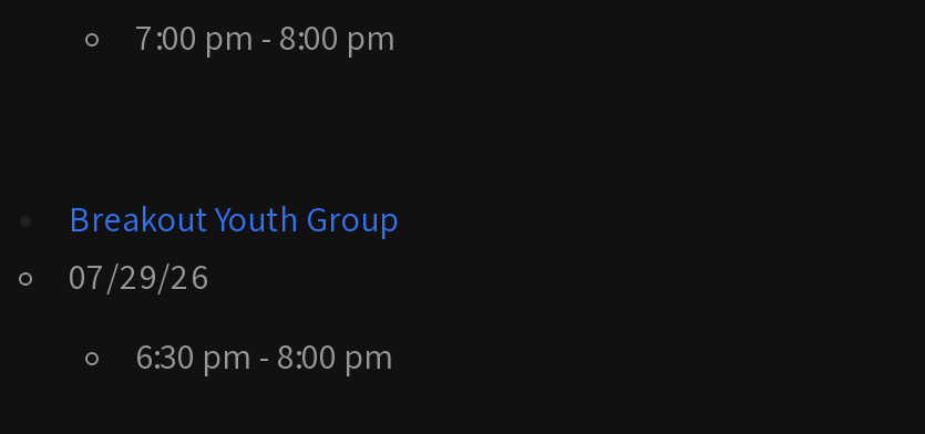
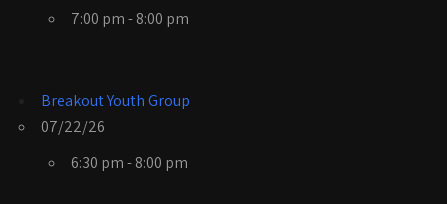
- 07/29/26
+ 07/22/26
